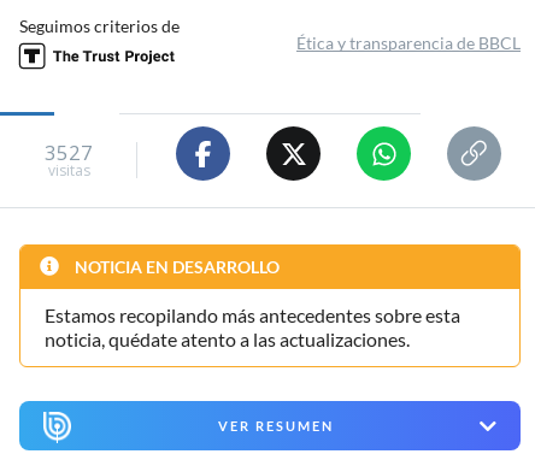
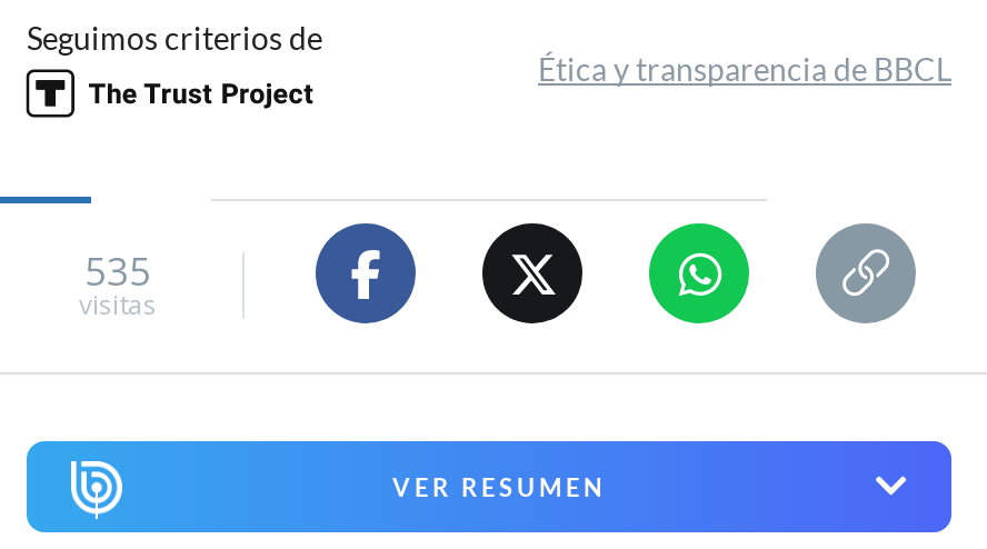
- 3527
+ 535

- [image]
- NOTICIA EN DESARROLLO
- Estamos recopilando más antecedentes sobre esta
- noticia, quédate atento a las actualizaciones.
